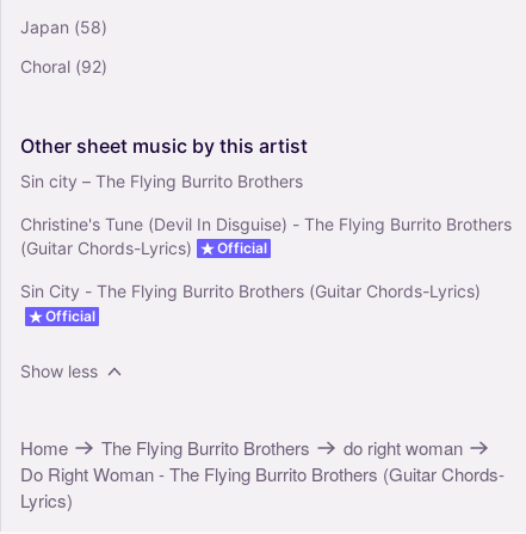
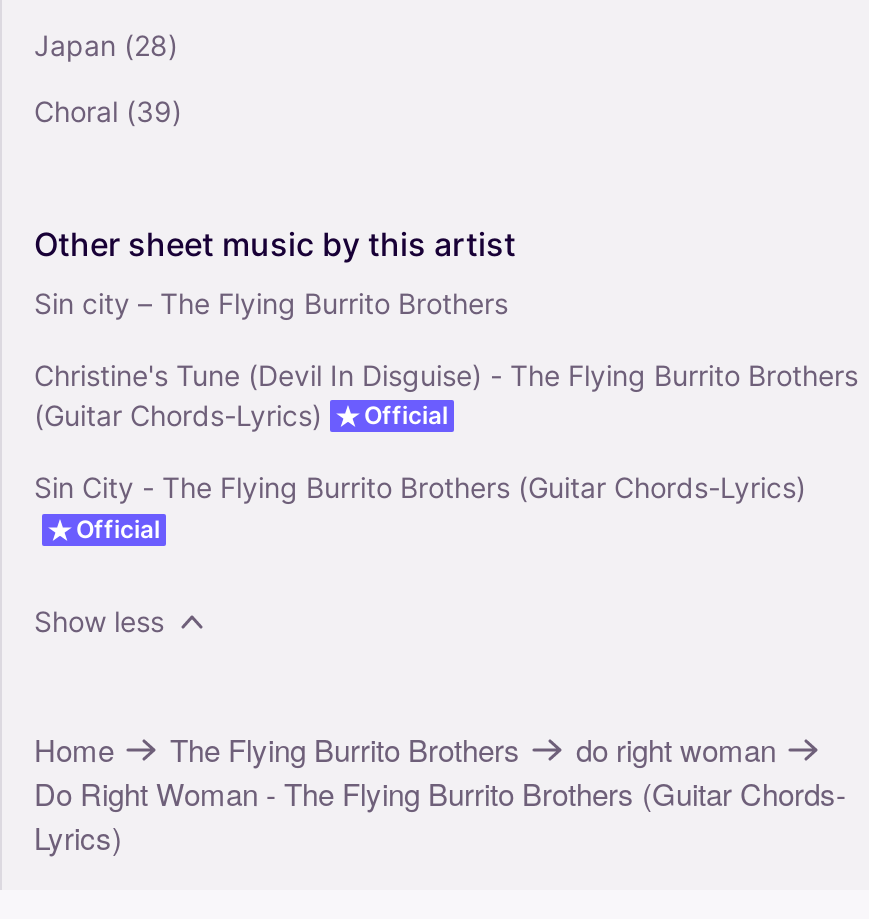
- Japan (58)
+ Japan (28)

- Choral (92)
+ Choral (39)
